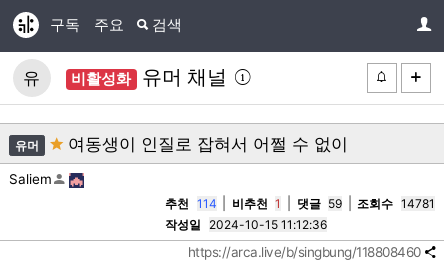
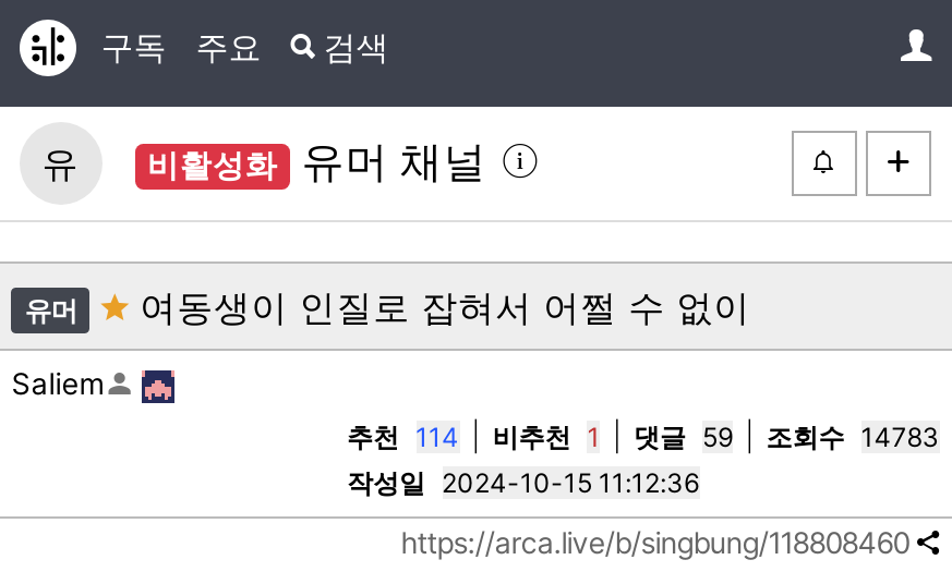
- 추천 114 비추천 1 댓글 59 조회수 14781
+ 추천 114 비추천 1 댓글 59 조회수 14783
